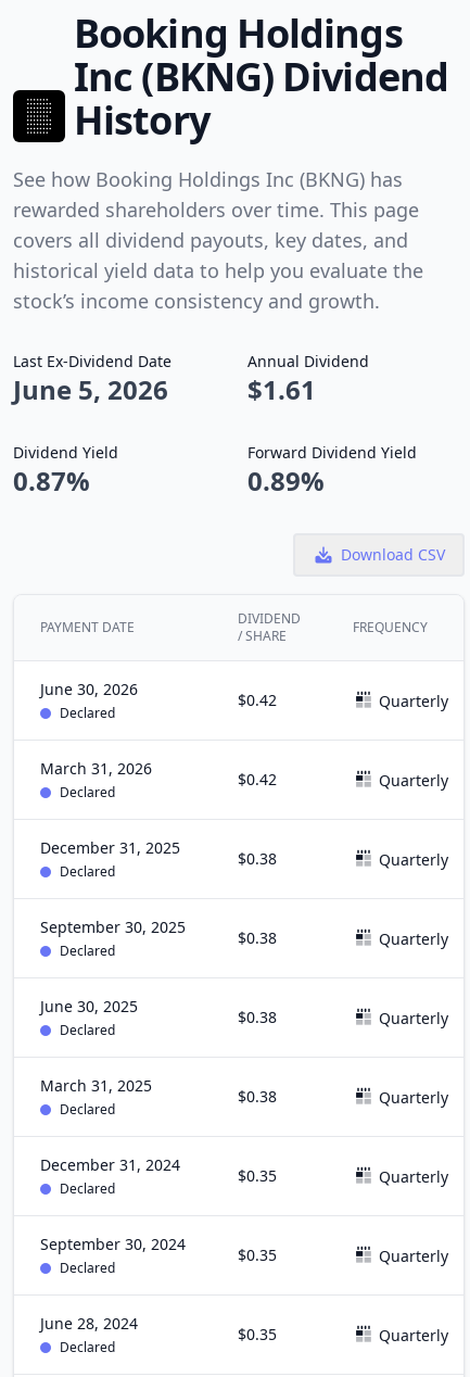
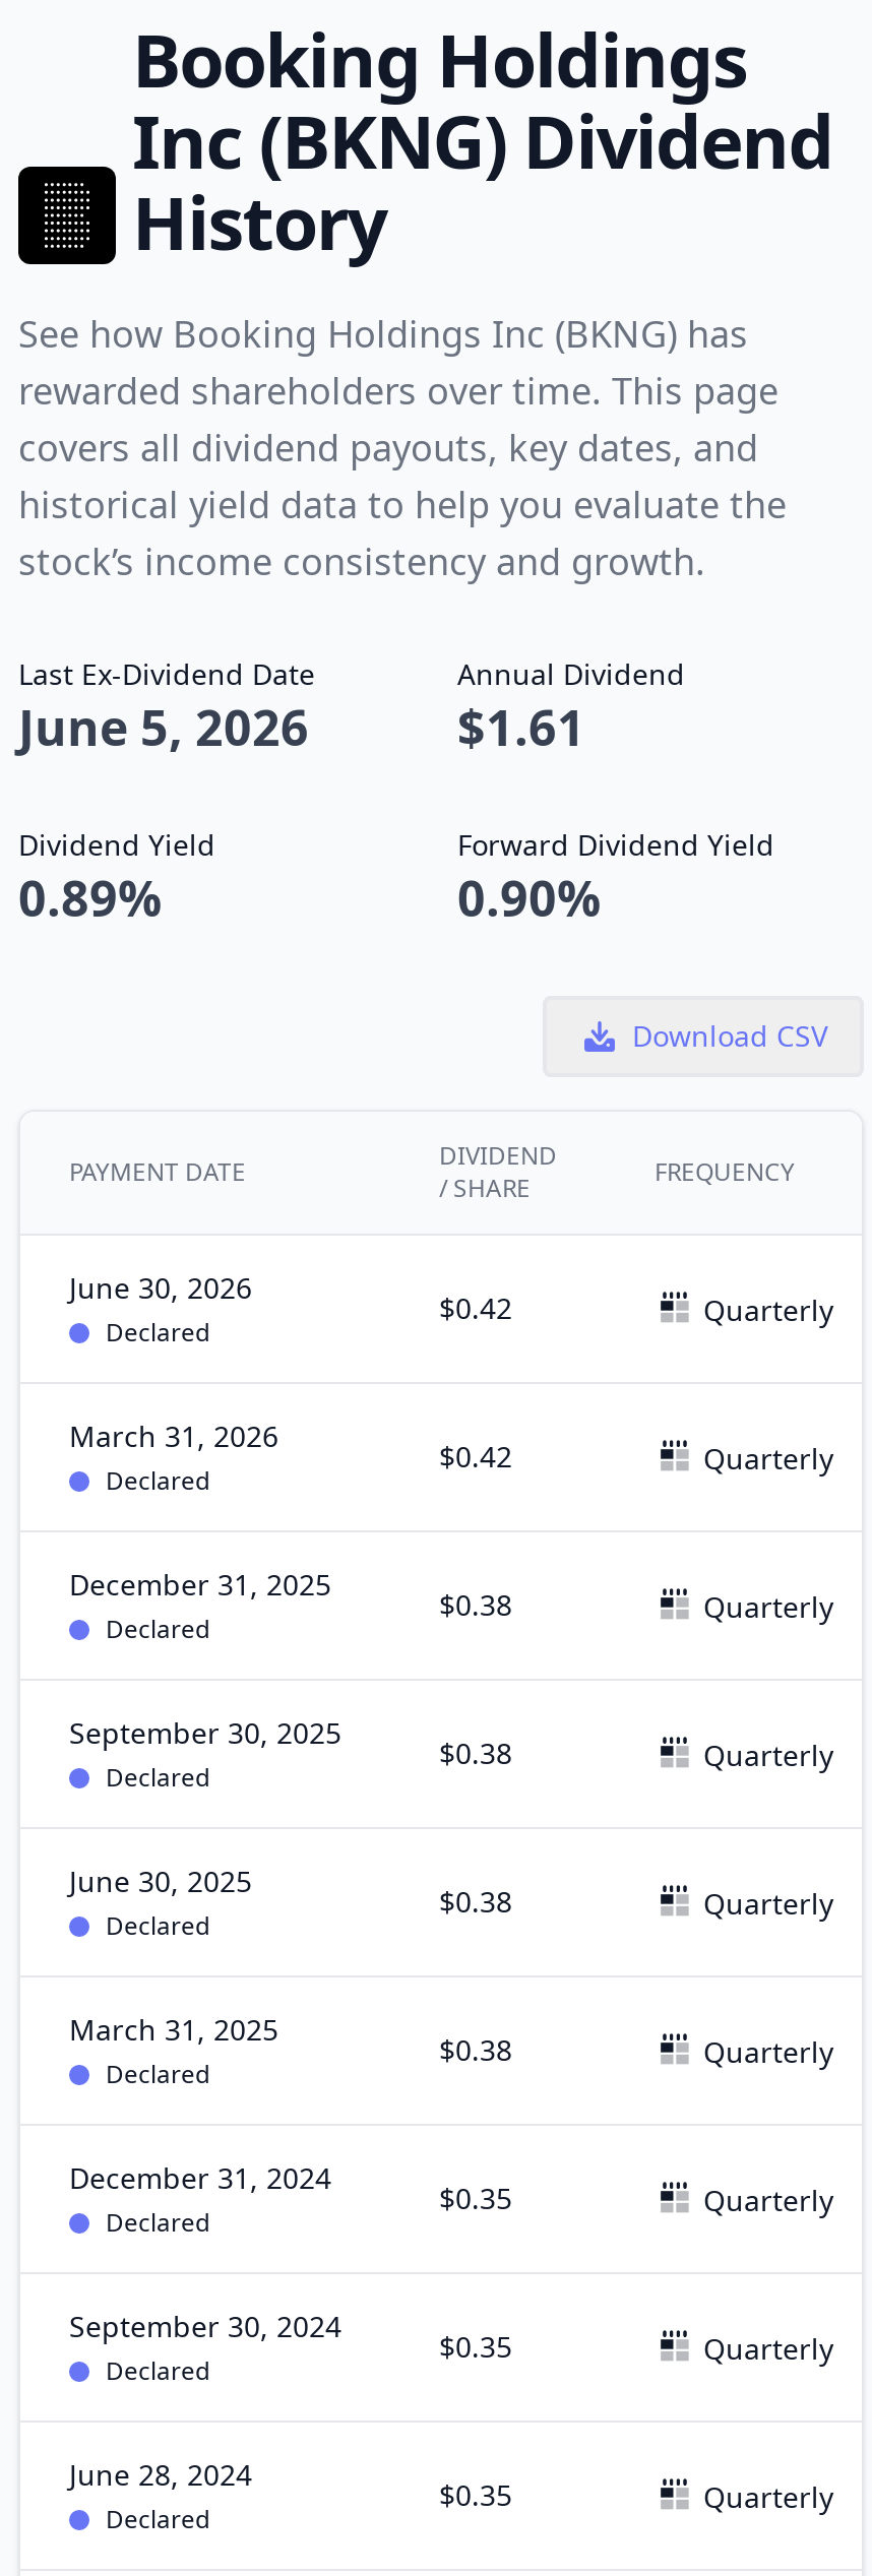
- 0.87%
+ 0.89%

- 0.89%
+ 0.90%
